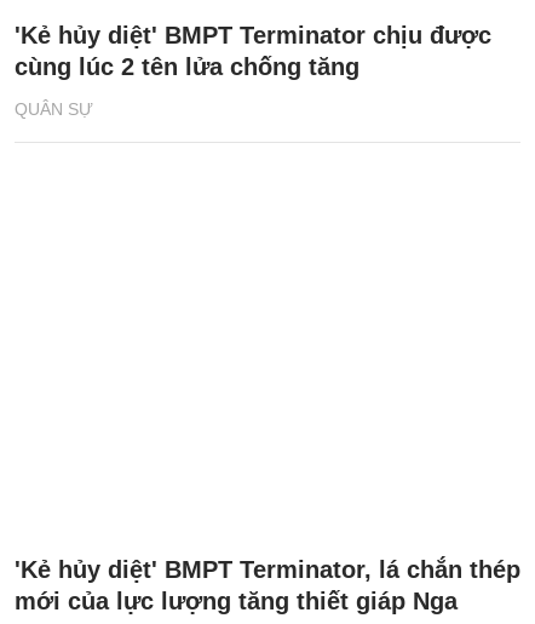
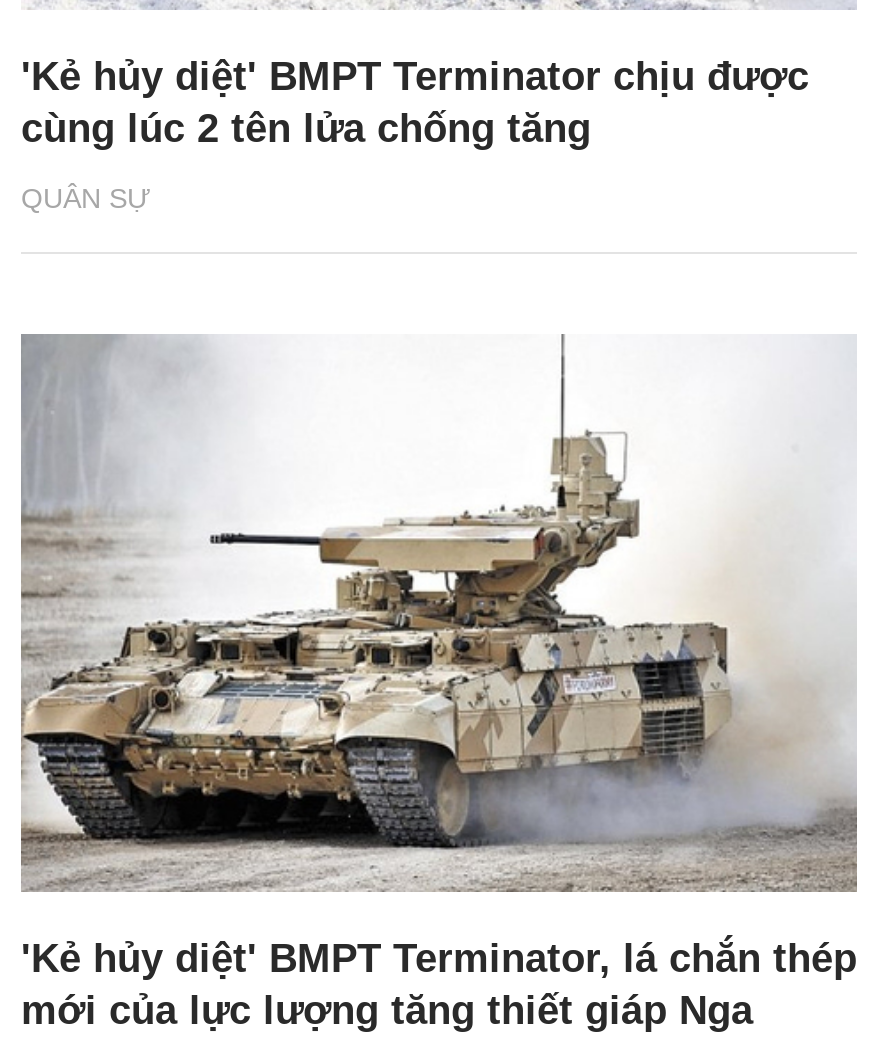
+ [image]
